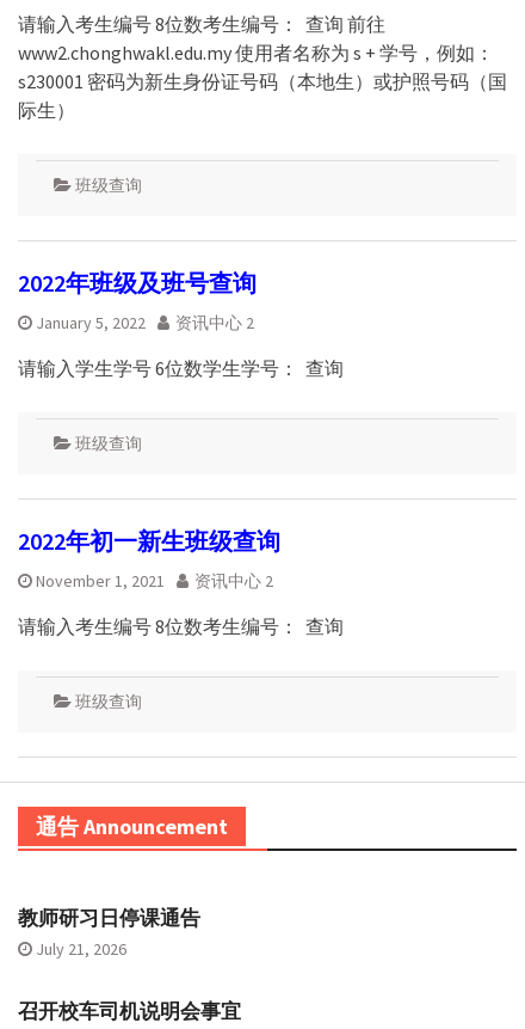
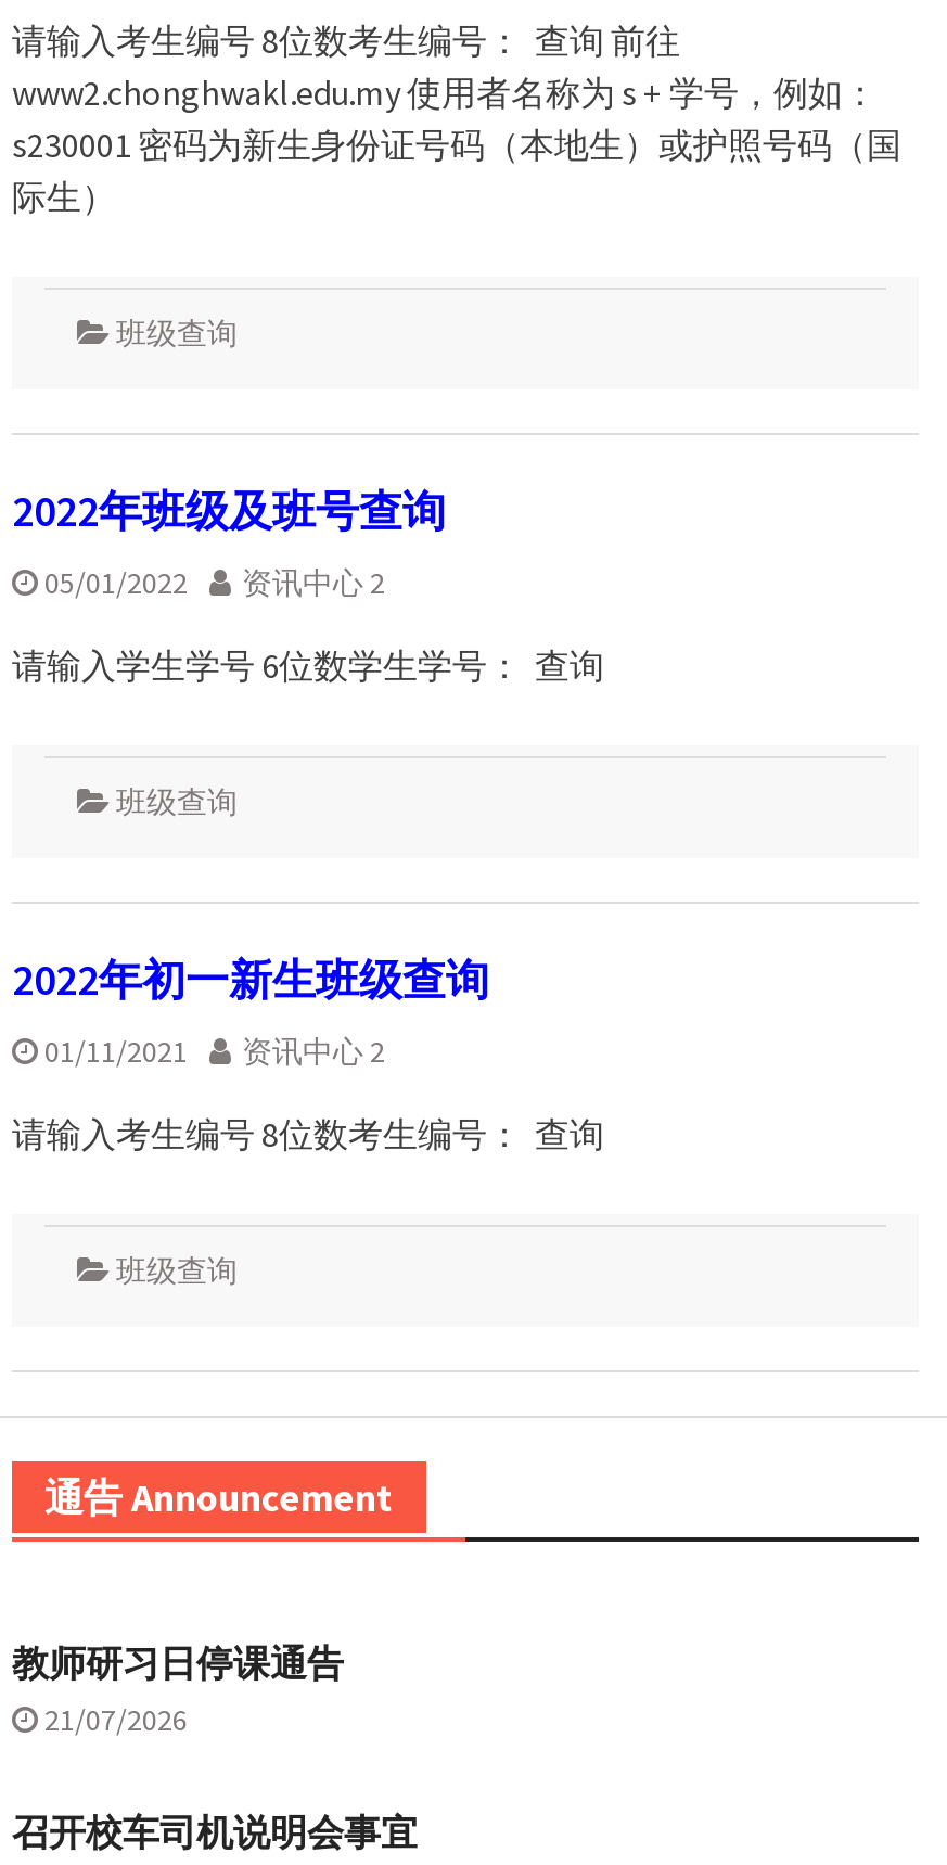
- January 5, 2022 资讯中心 2
+ 05/01/2022 资讯中心 2

- November 1, 2021 资讯中心 2
+ 01/11/2021 资讯中心 2

- July 21, 2026
+ 21/07/2026
